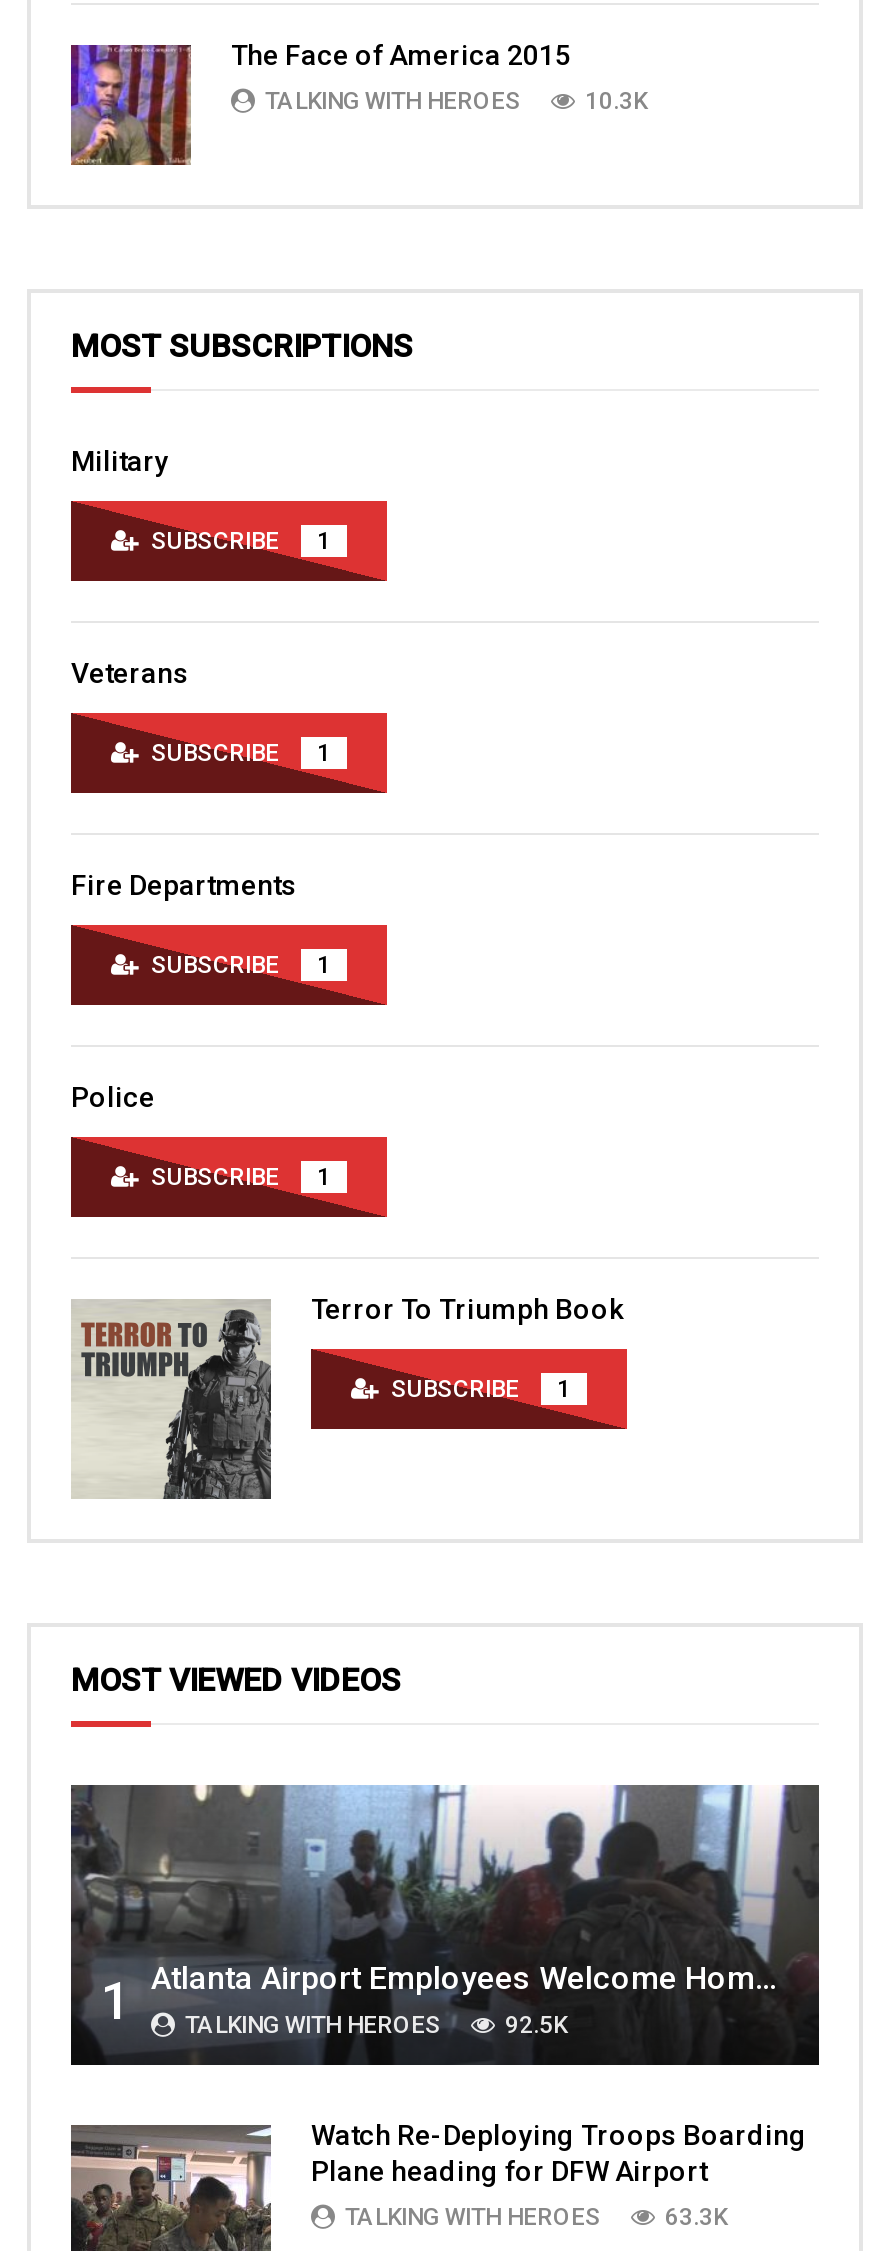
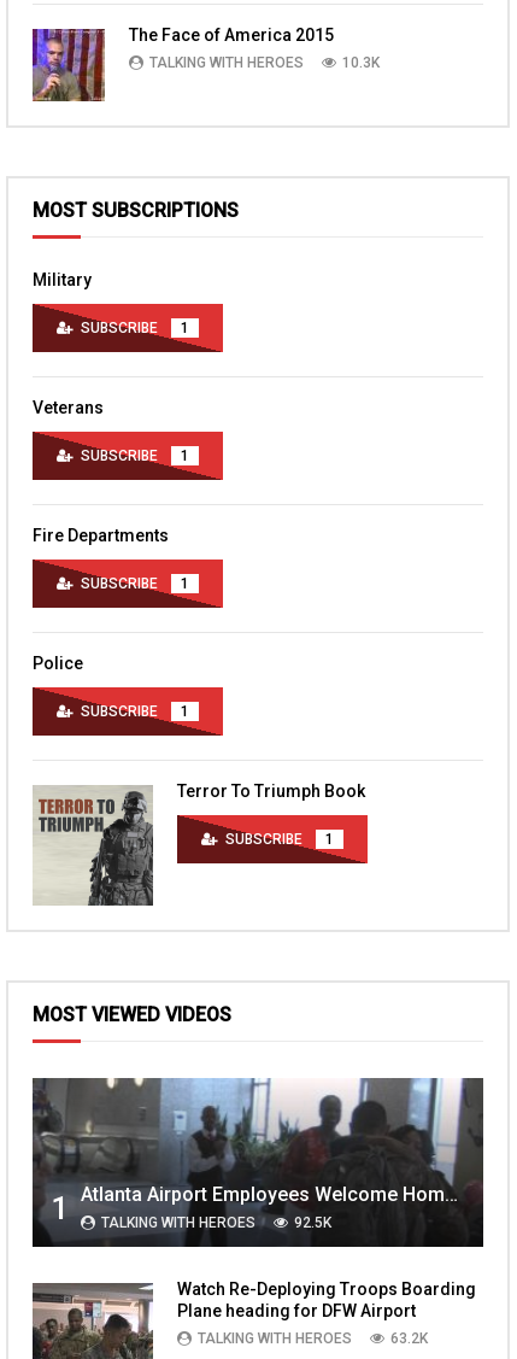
- 63.3K
+ 63.2K
